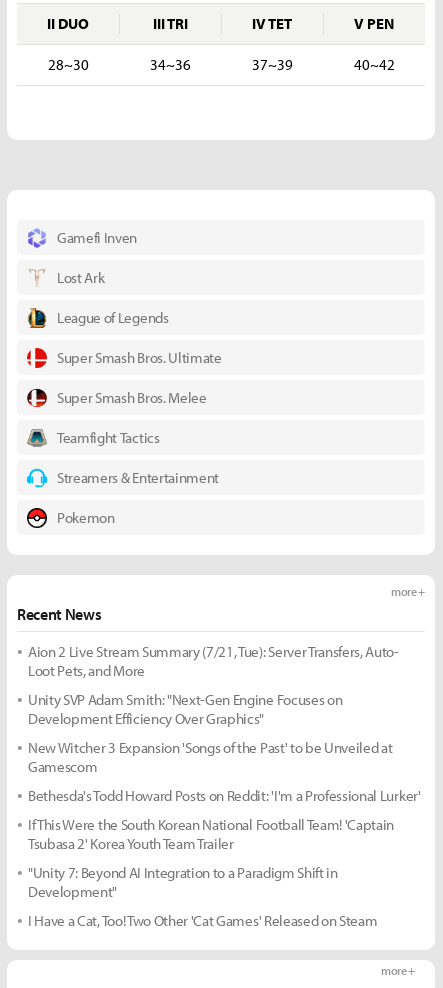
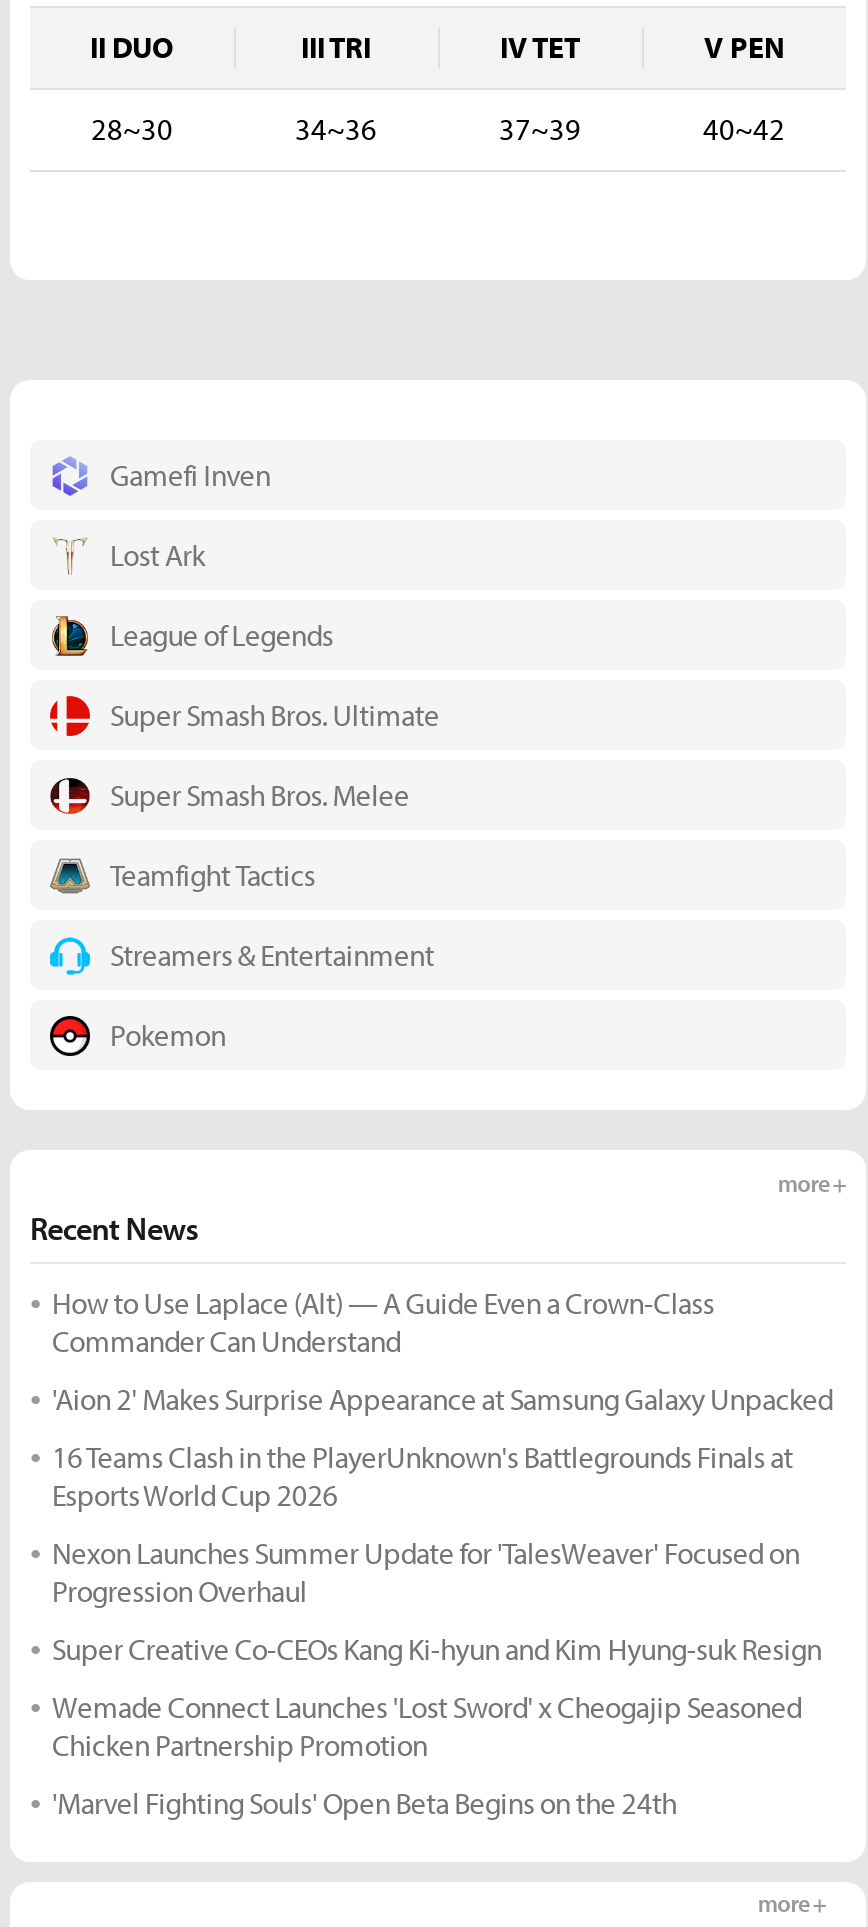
- Aion 2 Live Stream Summary (7/21, Tue): Server Transfers, Auto-
- Loot Pets, and More
+ How to Use Laplace (Alt) — A Guide Even a Crown-Class
+ Commander Can Understand

- Unity SVP Adam Smith: "Next-Gen Engine Focuses on
- Development Efficiency Over Graphics"
+ 'Aion 2' Makes Surprise Appearance at Samsung Galaxy Unpacked

- New Witcher 3 Expansion 'Songs of the Past' to be Unveiled at
- Gamescom
+ 16 Teams Clash in the PlayerUnknown's Battlegrounds Finals at
+ Esports World Cup 2026

- Bethesda's Todd Howard Posts on Reddit: 'I'm a Professional Lurker'
+ Nexon Launches Summer Update for 'TalesWeaver' Focused on
+ Progression Overhaul

- If This Were the South Korean National Football Team! 'Captain
- Tsubasa 2' Korea Youth Team Trailer
+ Super Creative Co-CEOs Kang Ki-hyun and Kim Hyung-suk Resign

- "Unity 7: Beyond AI Integration to a Paradigm Shift in
- Development"
+ Wemade Connect Launches 'Lost Sword' x Cheogajip Seasoned
+ Chicken Partnership Promotion

- I Have a Cat, Too! Two Other 'Cat Games' Released on Steam
+ 'Marvel Fighting Souls' Open Beta Begins on the 24th
